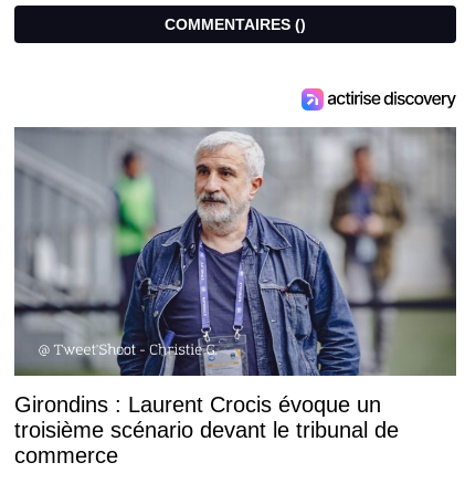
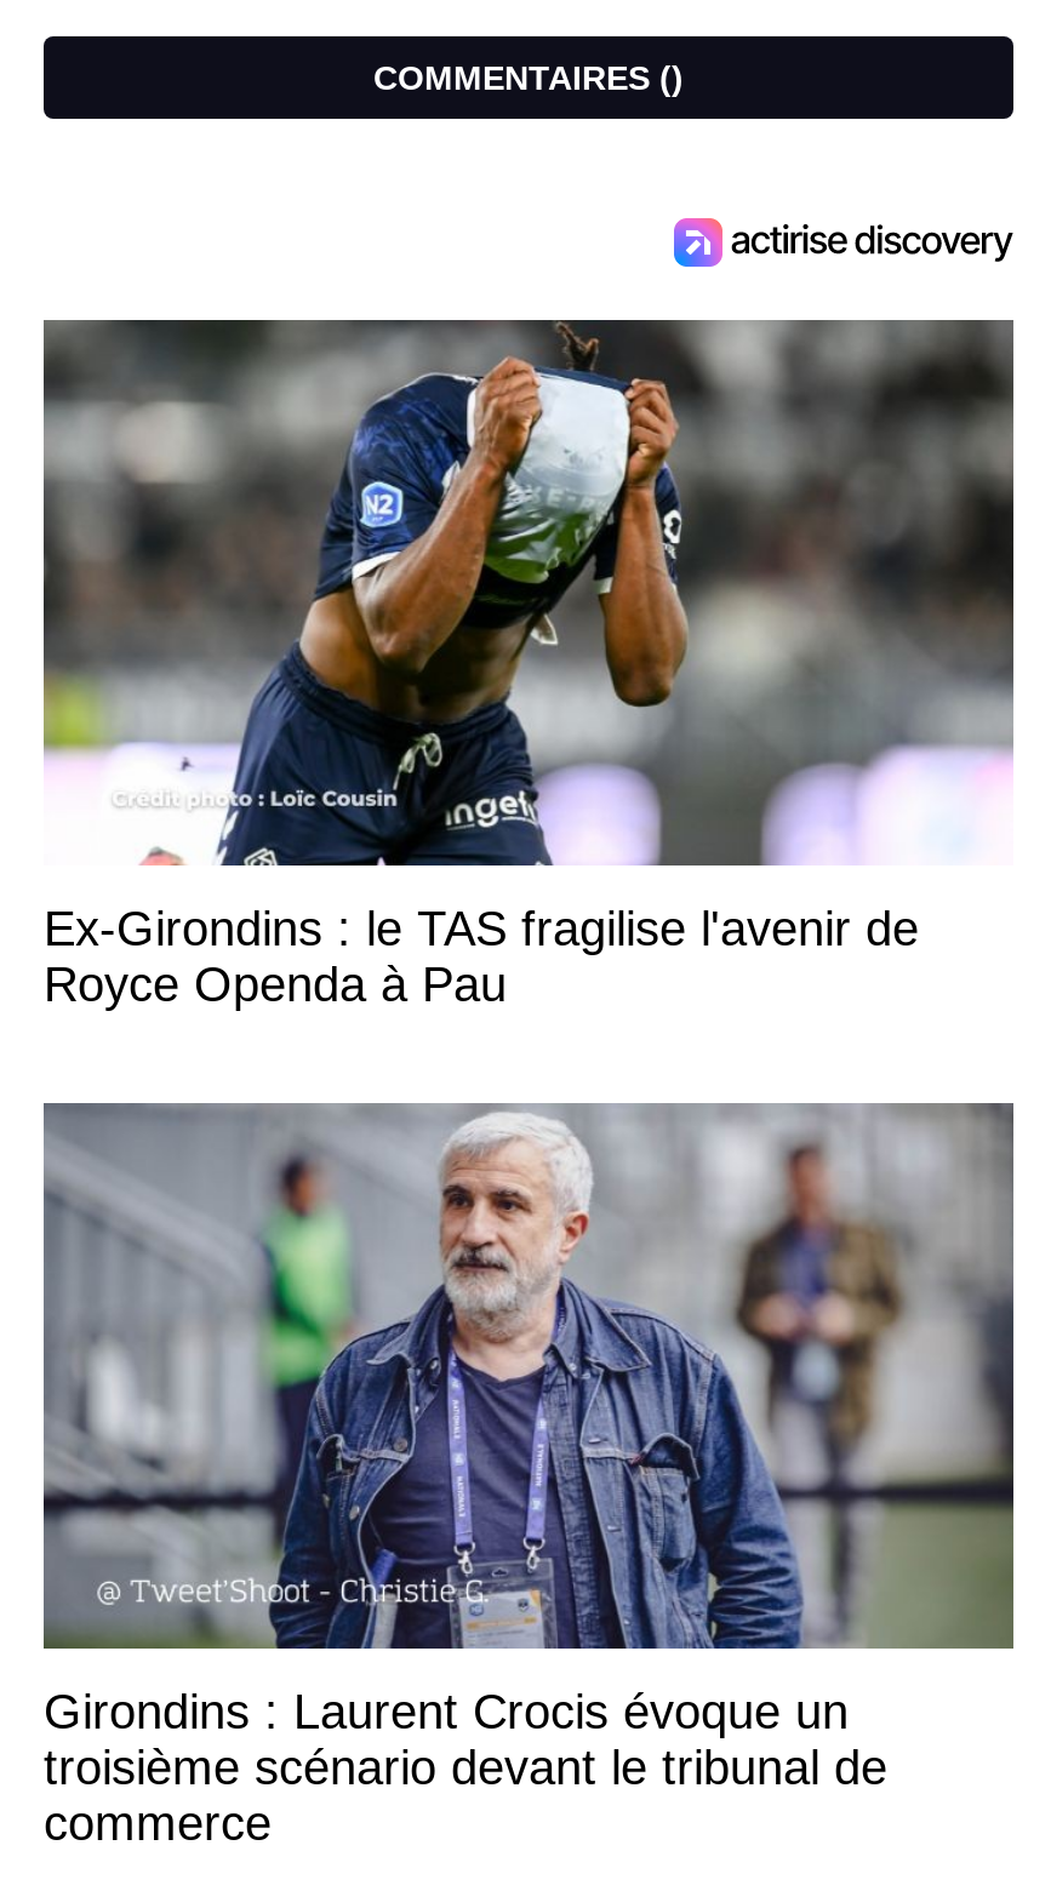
+ [image]
+ Ex-Girondins : le TAS fragilise l'avenir de
+ Royce Openda à Pau
